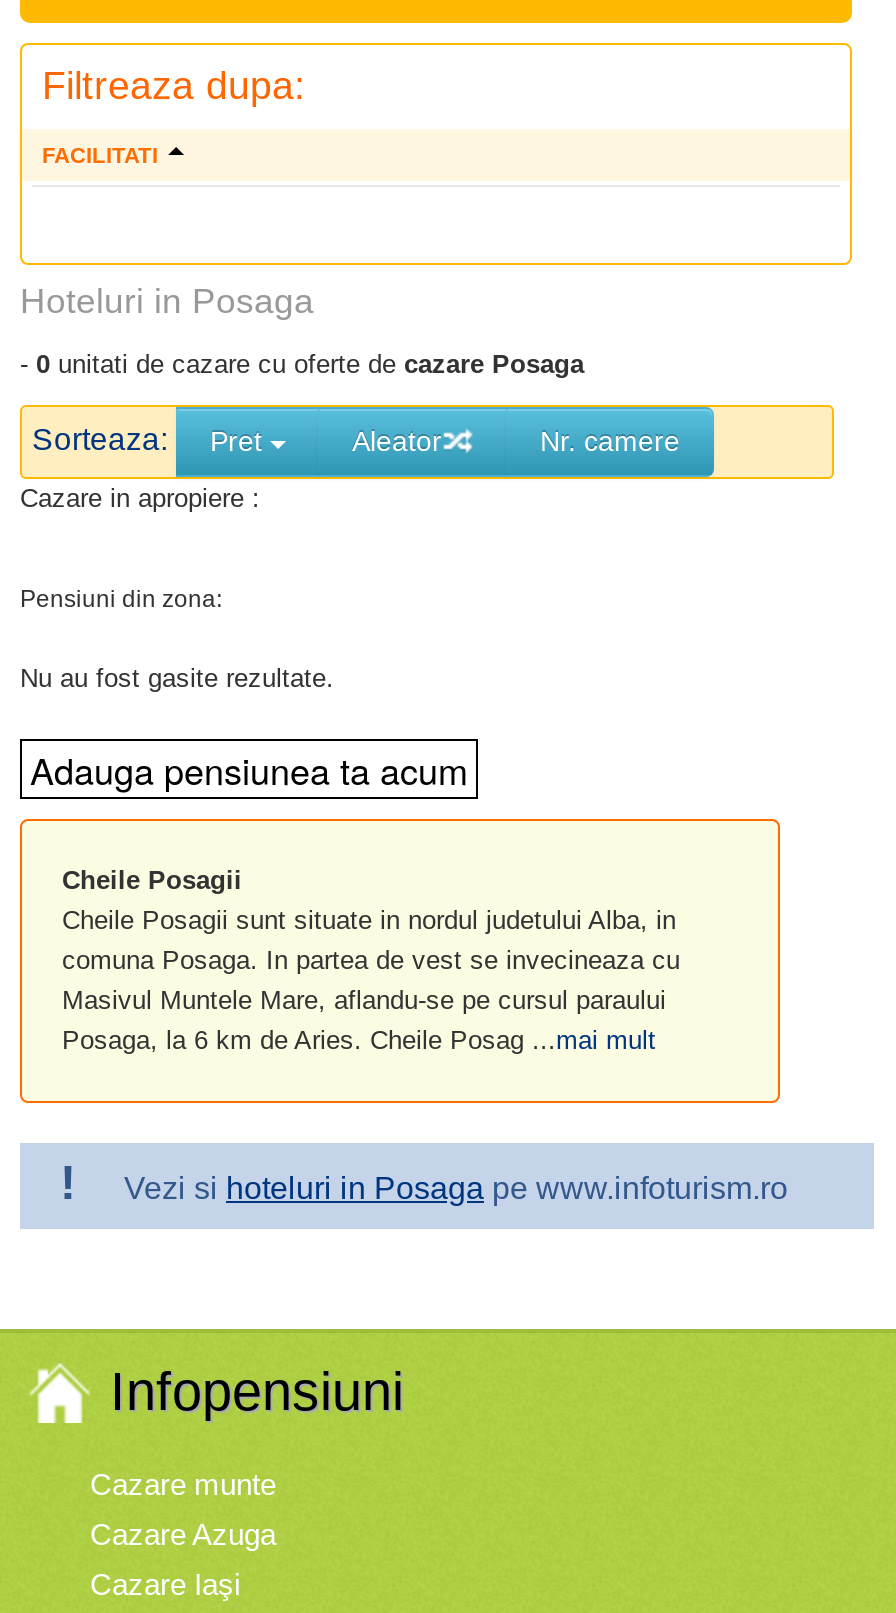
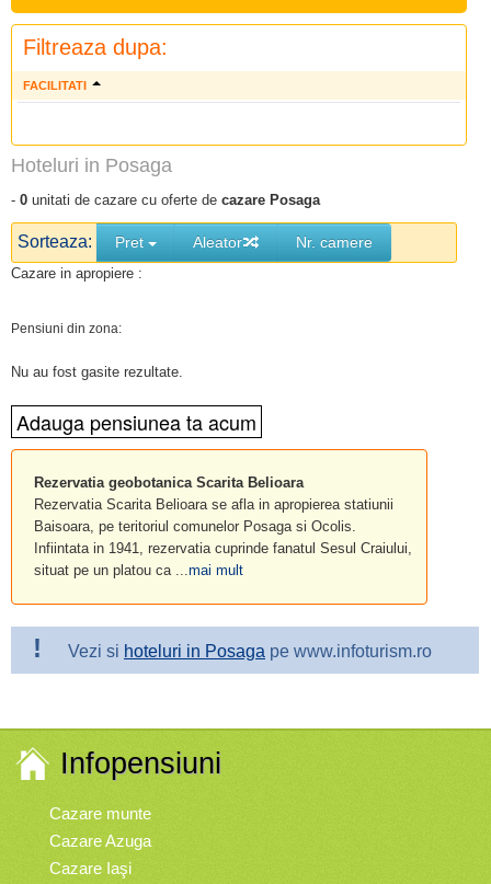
- Cheile Posagii
- Cheile Posagii sunt situate in nordul judetului Alba, in
- comuna Posaga. In partea de vest se invecineaza cu
- Masivul Muntele Mare, aflandu-se pe cursul paraului
- Posaga, la 6 km de Aries. Cheile Posag ...mai mult
+ Rezervatia geobotanica Scarita Belioara
+ Rezervatia Scarita Belioara se afla in apropierea statiunii
+ Baisoara, pe teritoriul comunelor Posaga si Ocolis.
+ Infiintata in 1941, rezervatia cuprinde fanatul Sesul Craiului,
+ situat pe un platou ca ...mai mult
